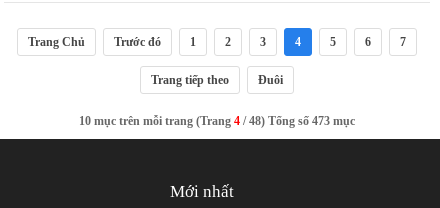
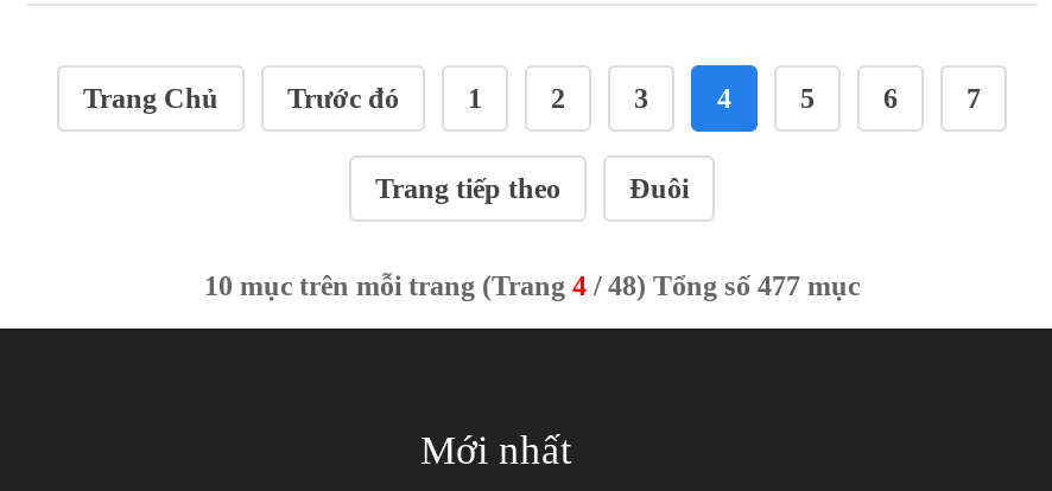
- 10 mục trên mỗi trang (Trang 4 / 48) Tổng số 473 mục
+ 10 mục trên mỗi trang (Trang 4 / 48) Tổng số 477 mục
